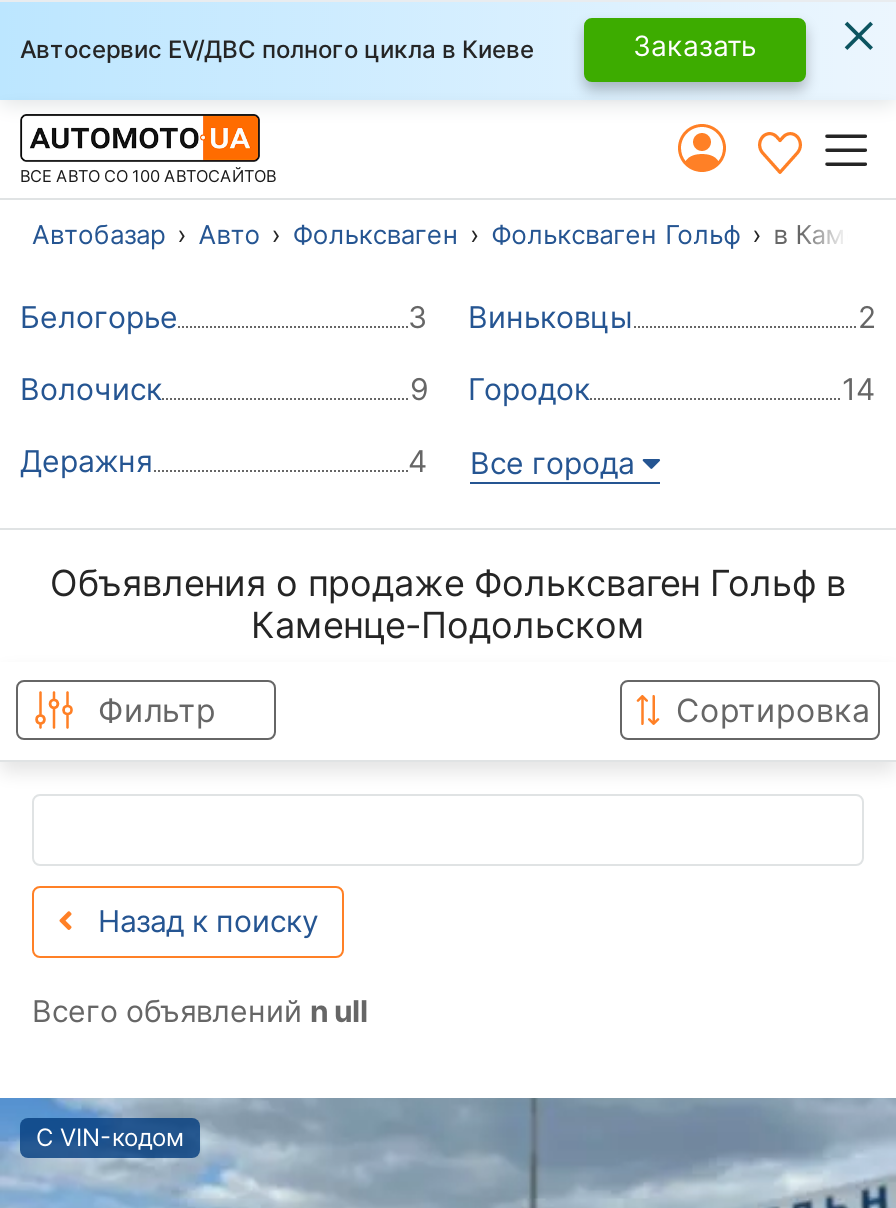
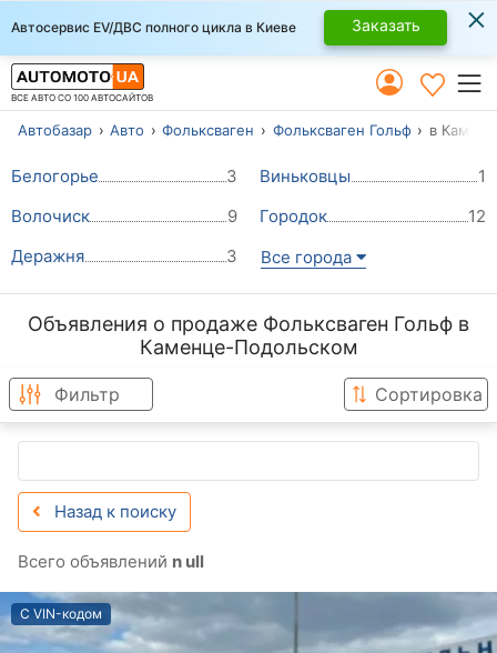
- 2
+ 1

- 14
+ 12

- 4 Все города
+ 3 Все города
